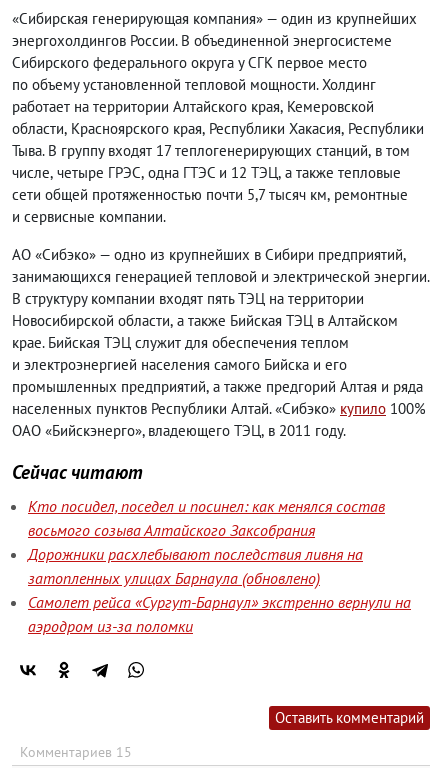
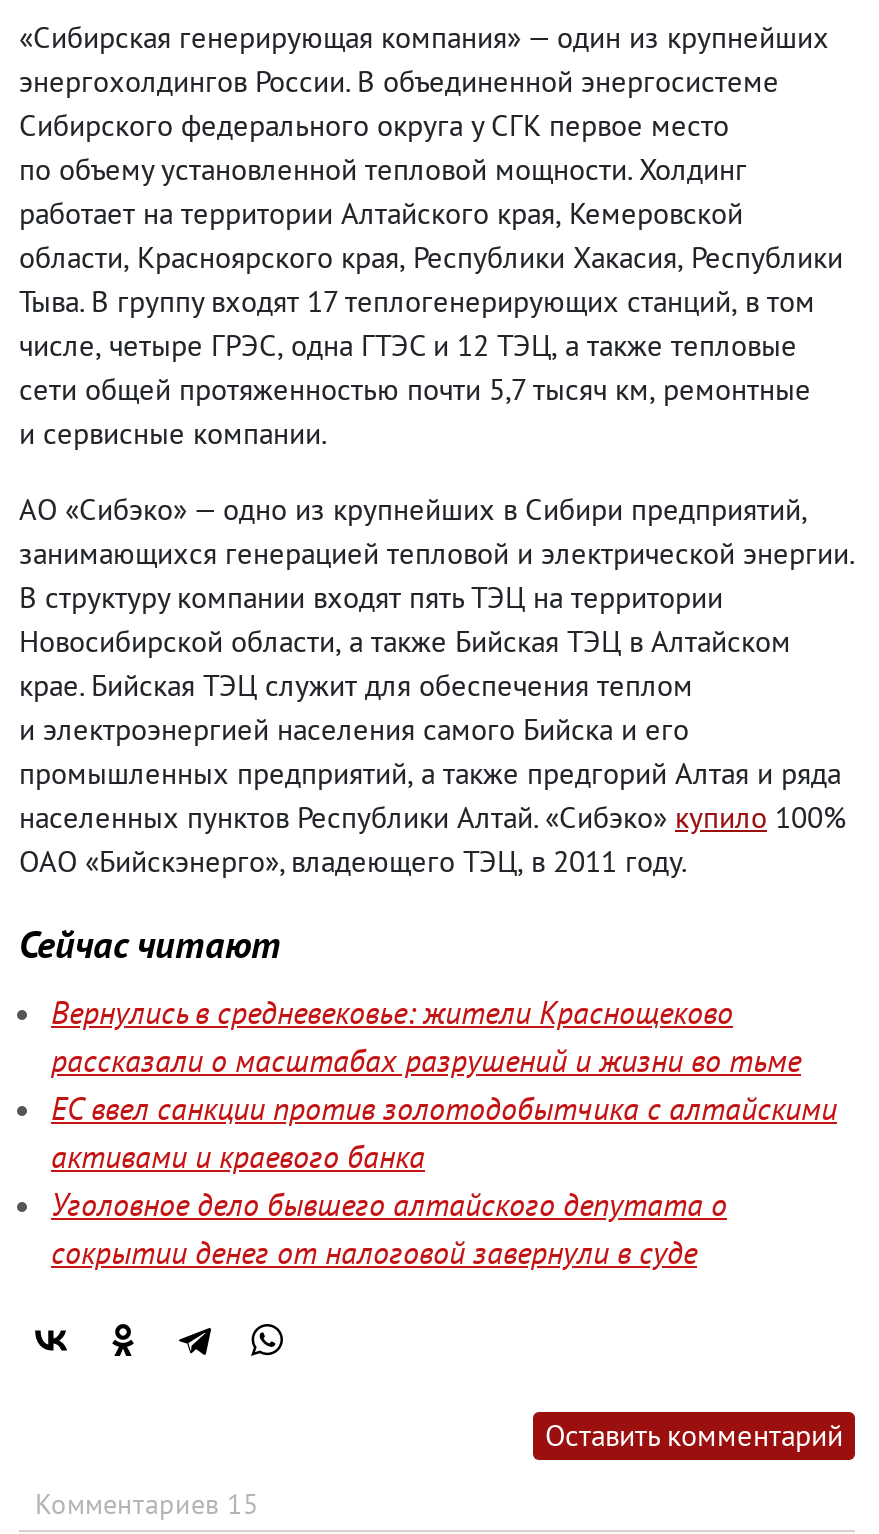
- Кто посидел, поседел и посинел: как менялся состав
- восьмого созыва Алтайского Заксобрания
- Дорожники расхлебывают последствия ливня на
- затопленных улицах Барнаула (обновлено)
- Самолет рейса «Сургут-Барнаул» экстренно вернули на
- аэродром из-за поломки
+ Вернулись в средневековье: жители Краснощеково
+ рассказали о масштабах разрушений и жизни во тьме
+ ЕС ввел санкции против золотодобытчика с алтайскими
+ активами и краевого банка
+ Уголовное дело бывшего алтайского депутата о
+ сокрытии денег от налоговой завернули в суде
